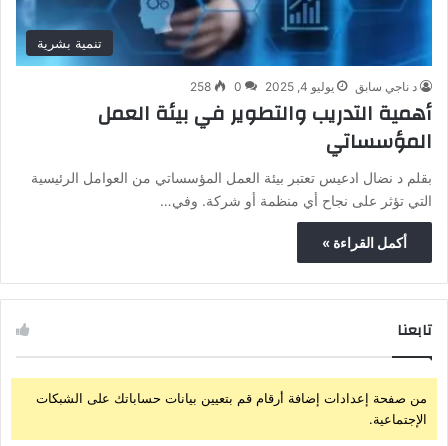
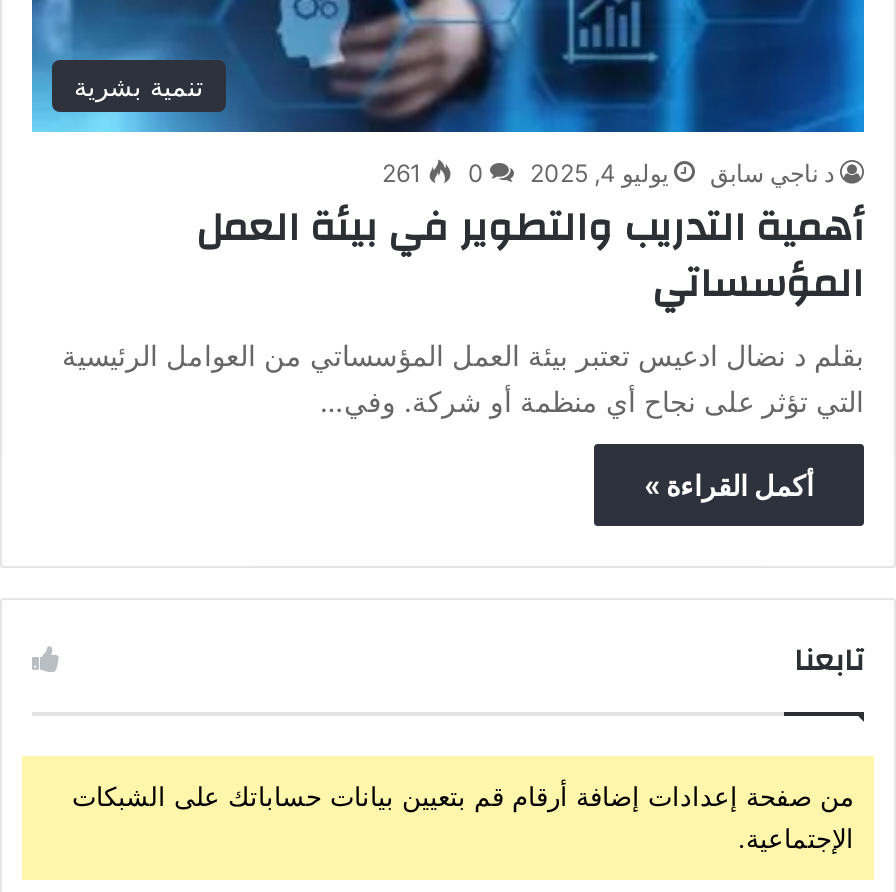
- 258 0
+ 261 0
